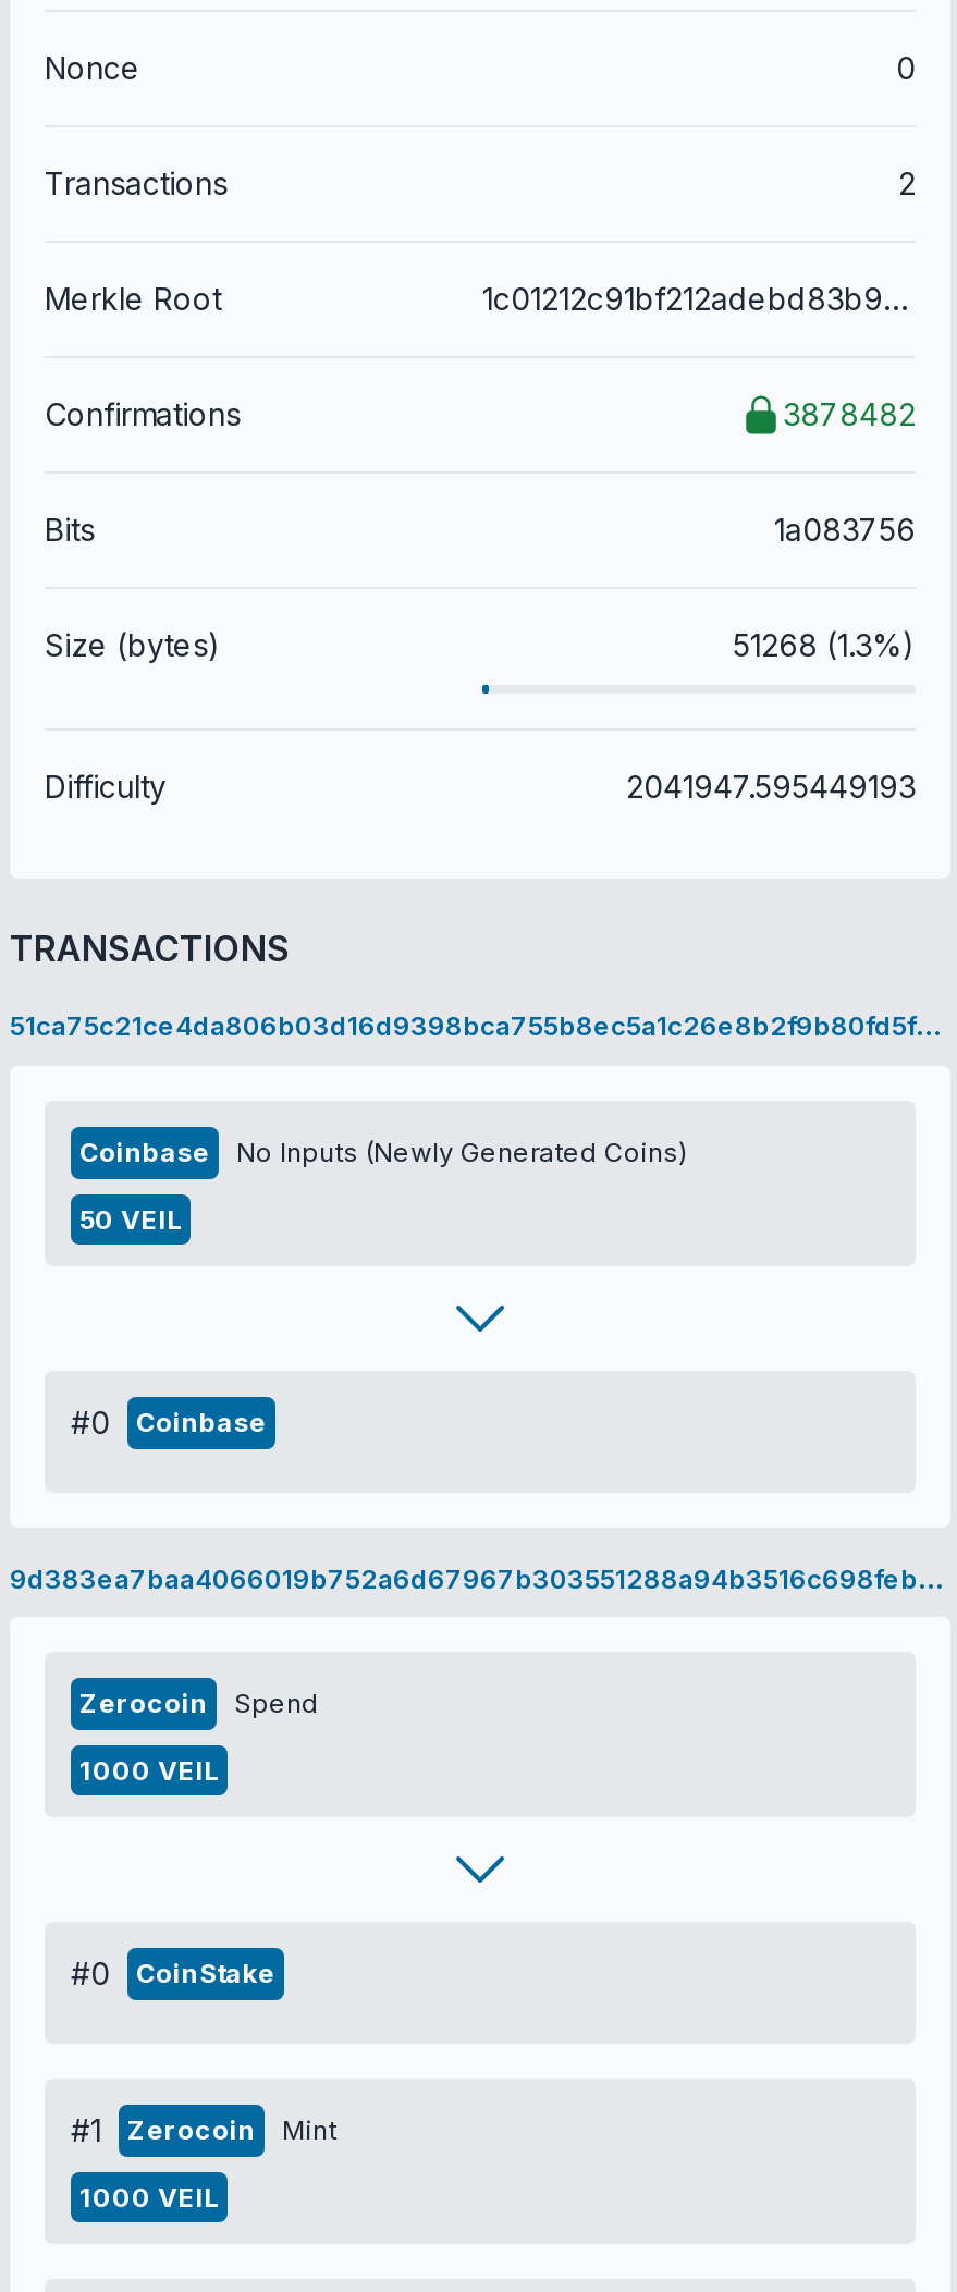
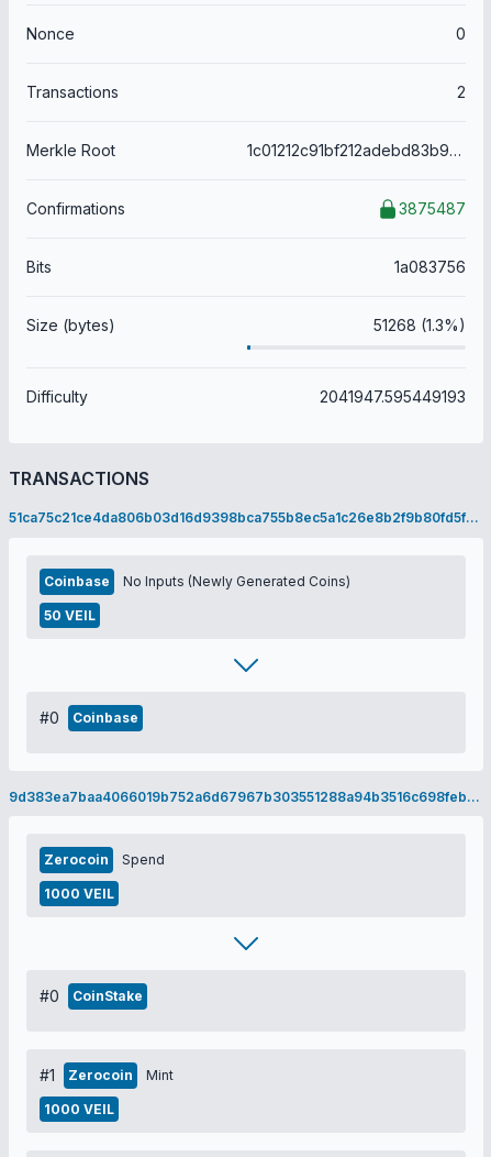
- 3878482
+ 3875487
